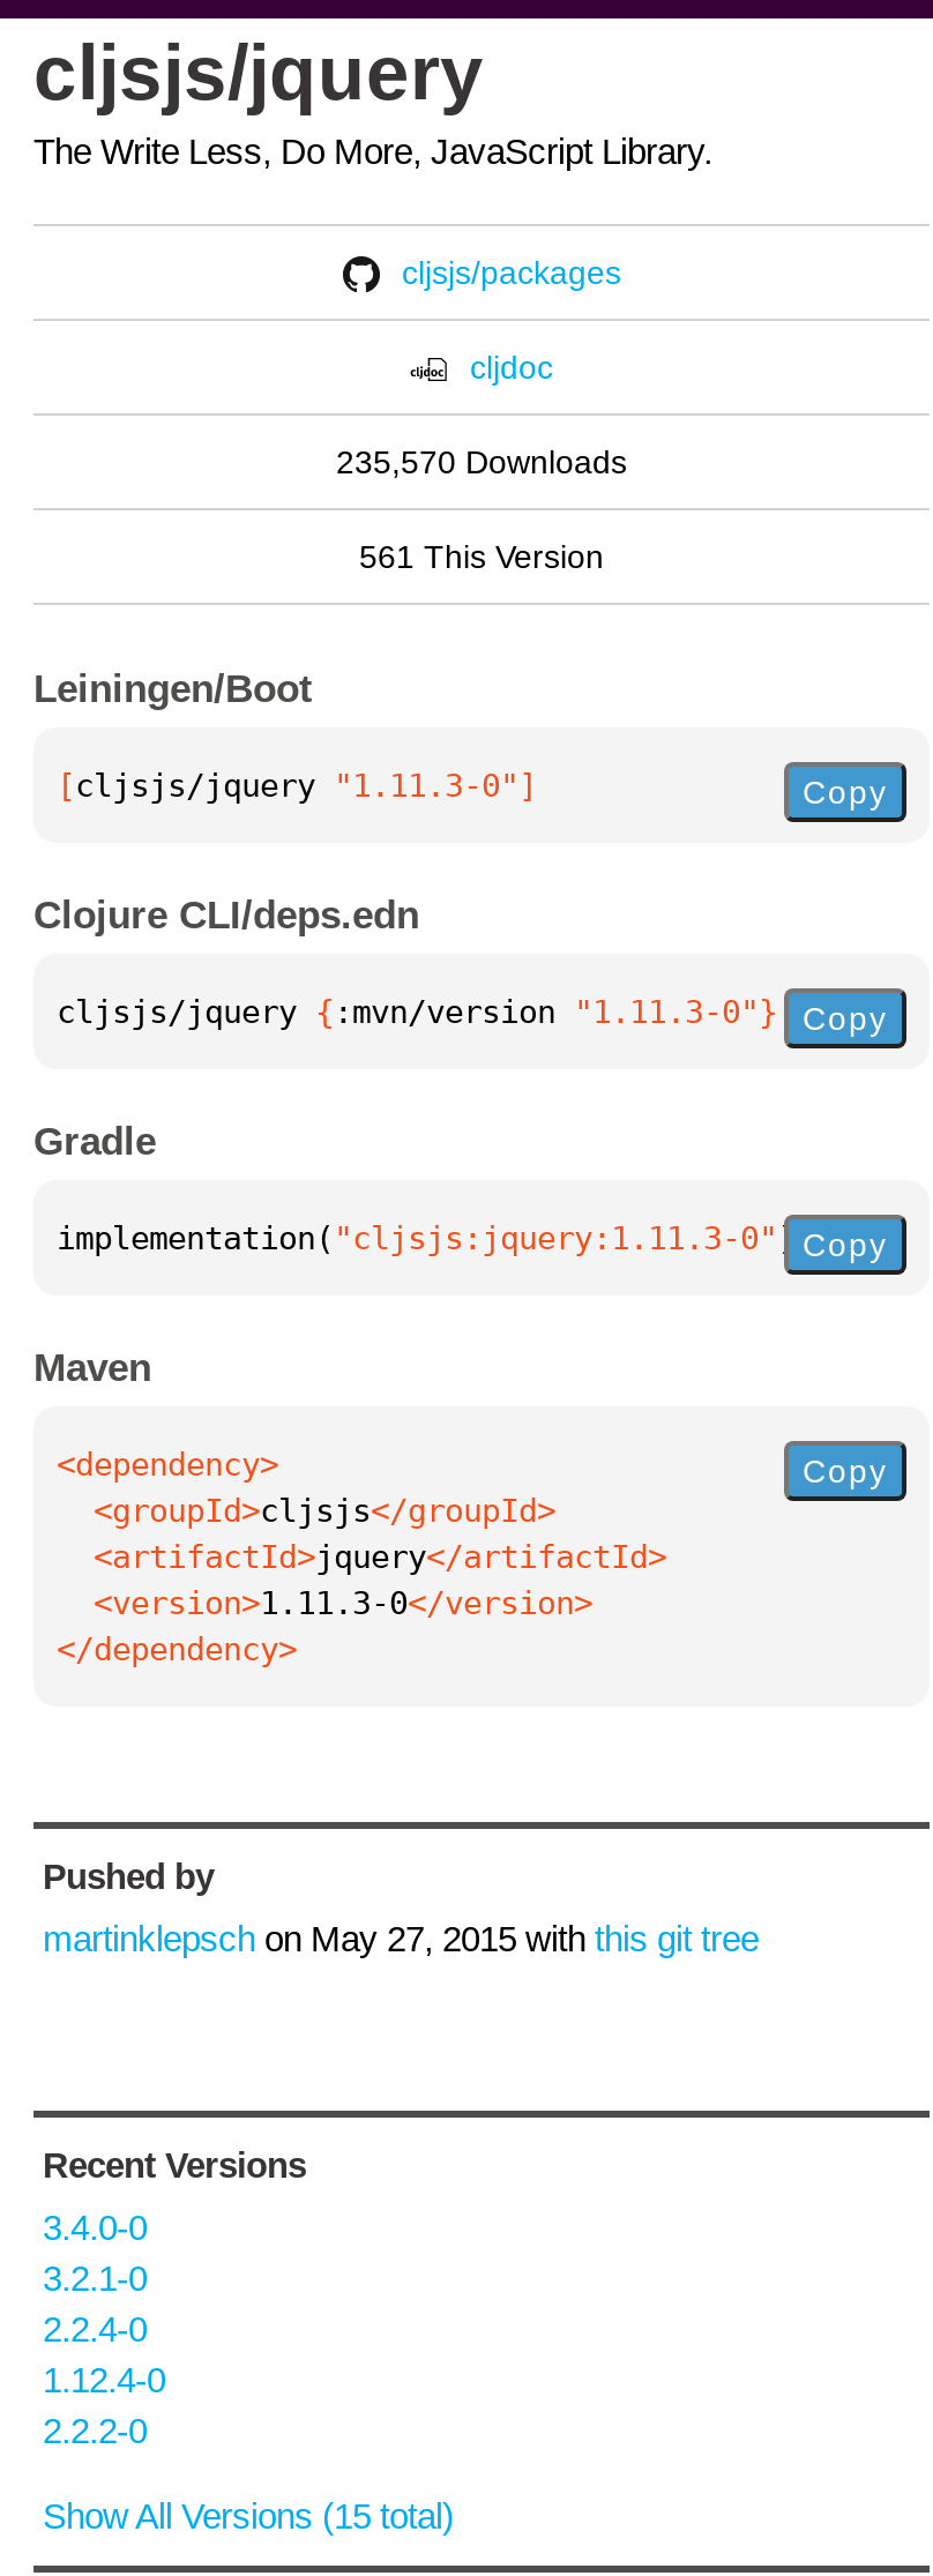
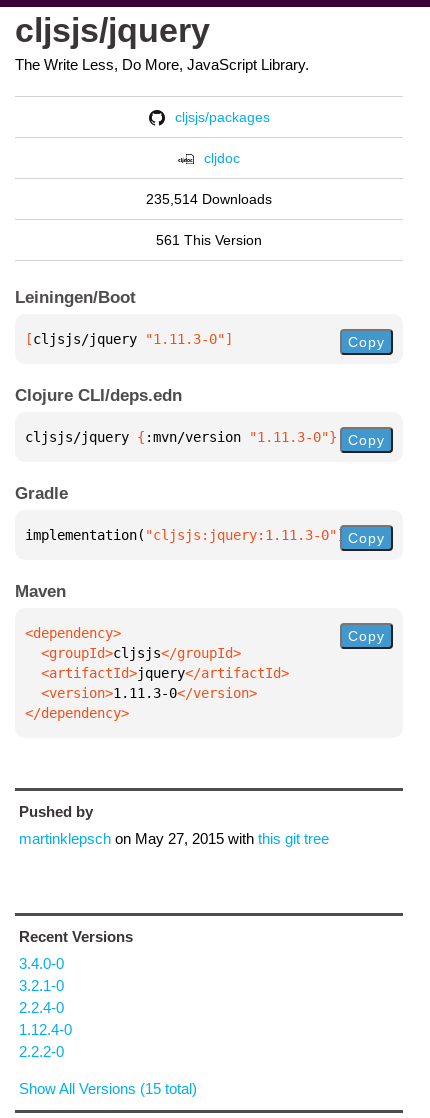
- 235,570 Downloads
+ 235,514 Downloads
